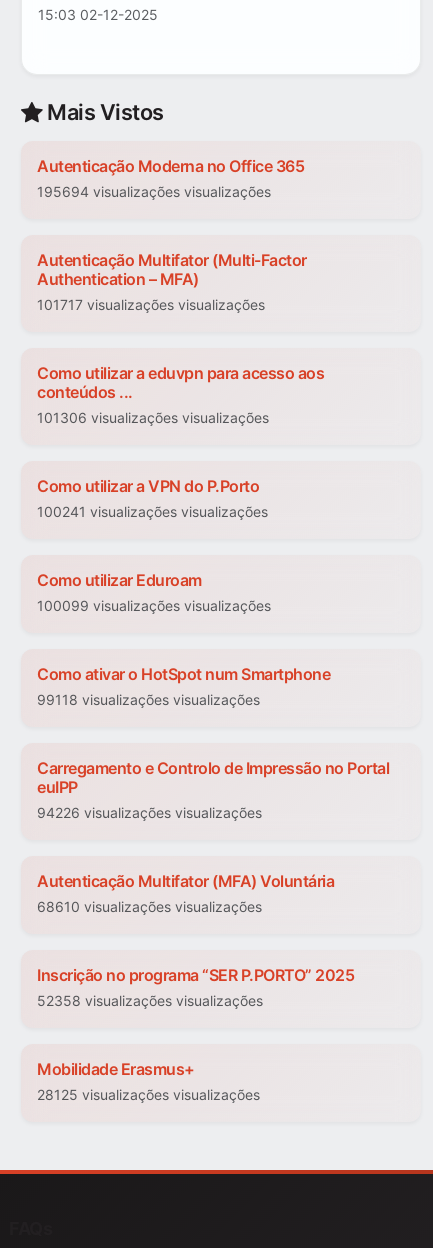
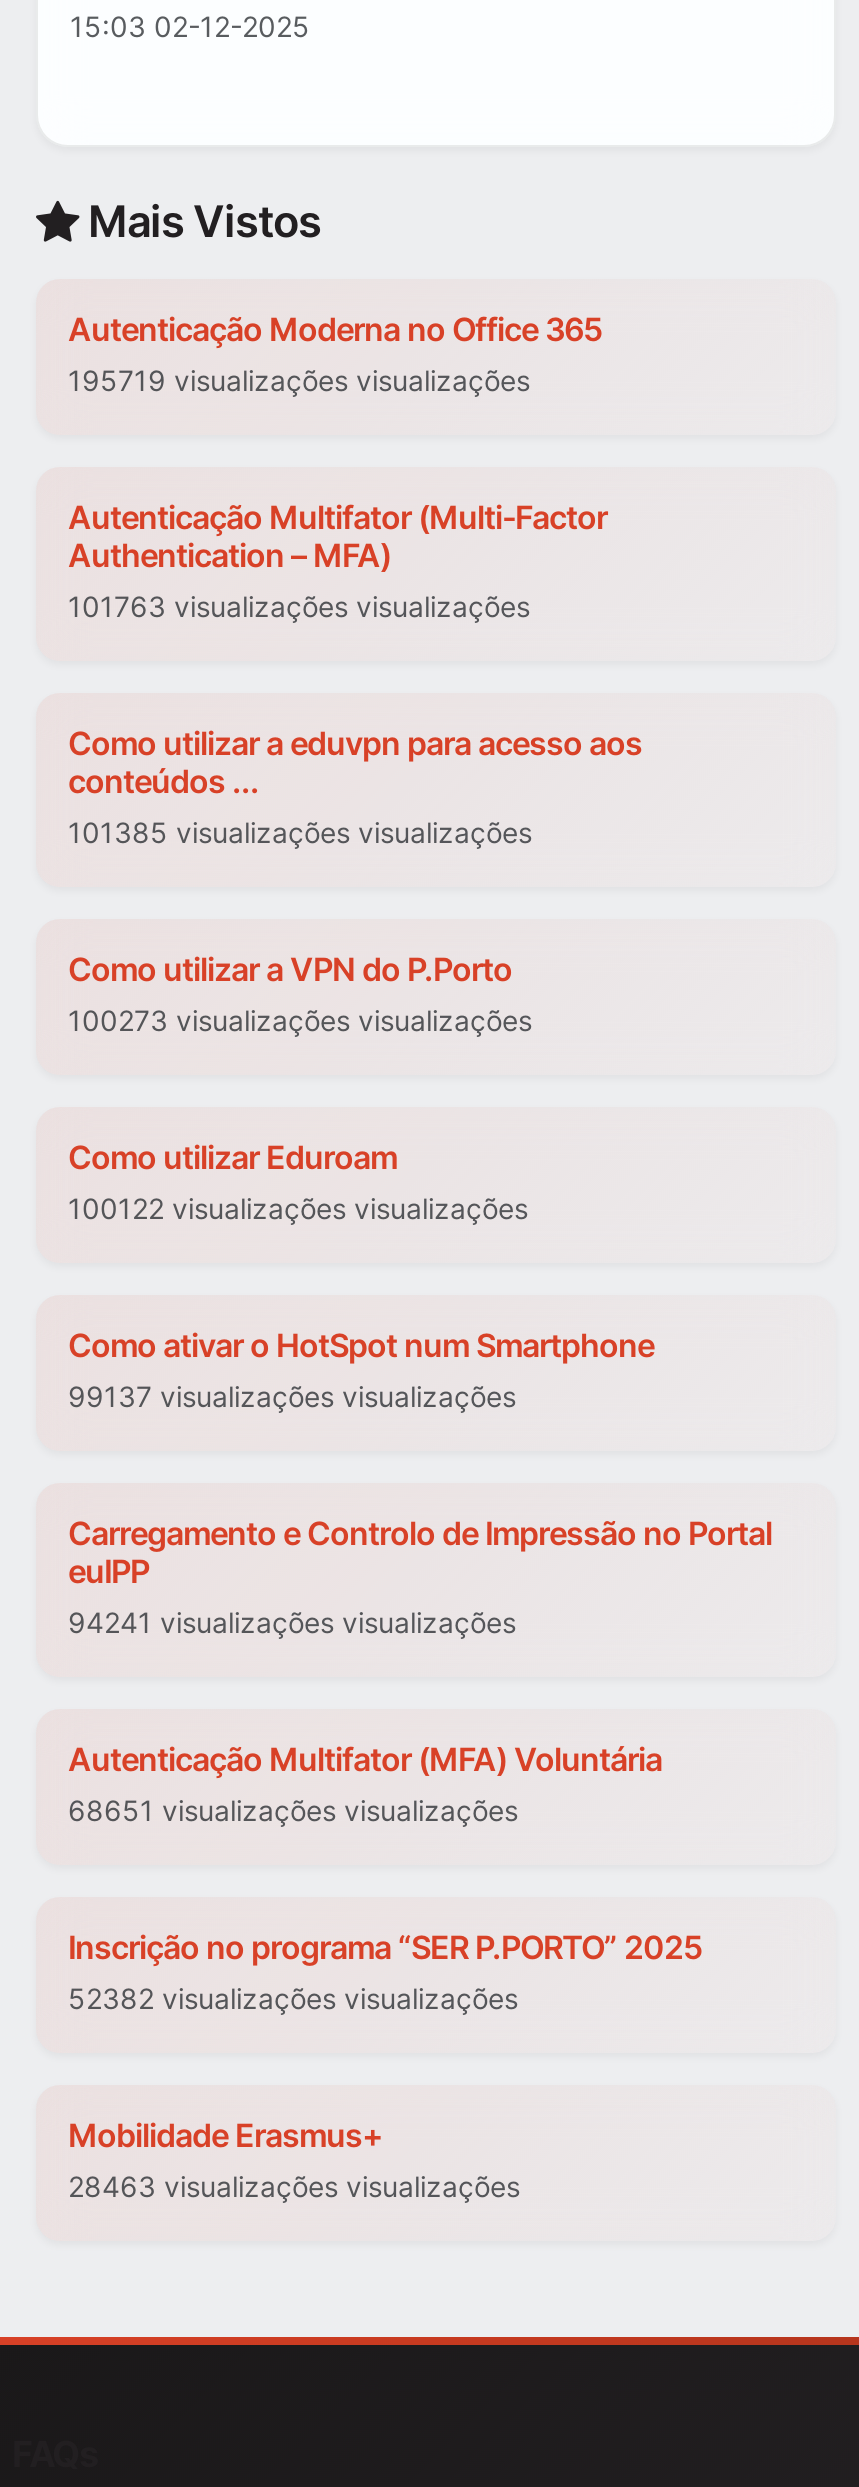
- 195694 visualizações visualizações
+ 195719 visualizações visualizações

- 101717 visualizações visualizações
+ 101763 visualizações visualizações

- 101306 visualizações visualizações
+ 101385 visualizações visualizações

- 100241 visualizações visualizações
+ 100273 visualizações visualizações

- 100099 visualizações visualizações
+ 100122 visualizações visualizações

- 99118 visualizações visualizações
+ 99137 visualizações visualizações

- 94226 visualizações visualizações
+ 94241 visualizações visualizações

- 68610 visualizações visualizações
+ 68651 visualizações visualizações

- 52358 visualizações visualizações
+ 52382 visualizações visualizações

- 28125 visualizações visualizações
+ 28463 visualizações visualizações
